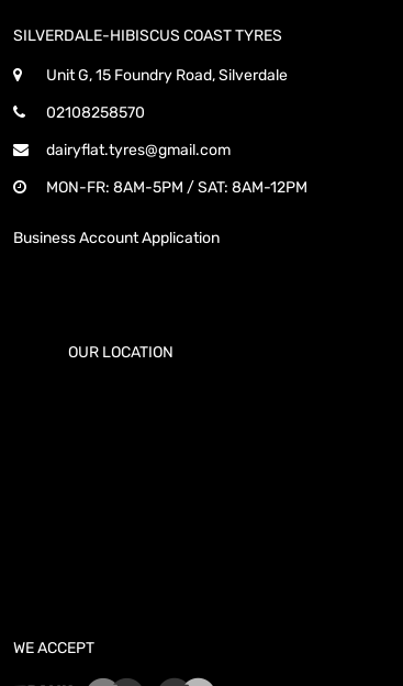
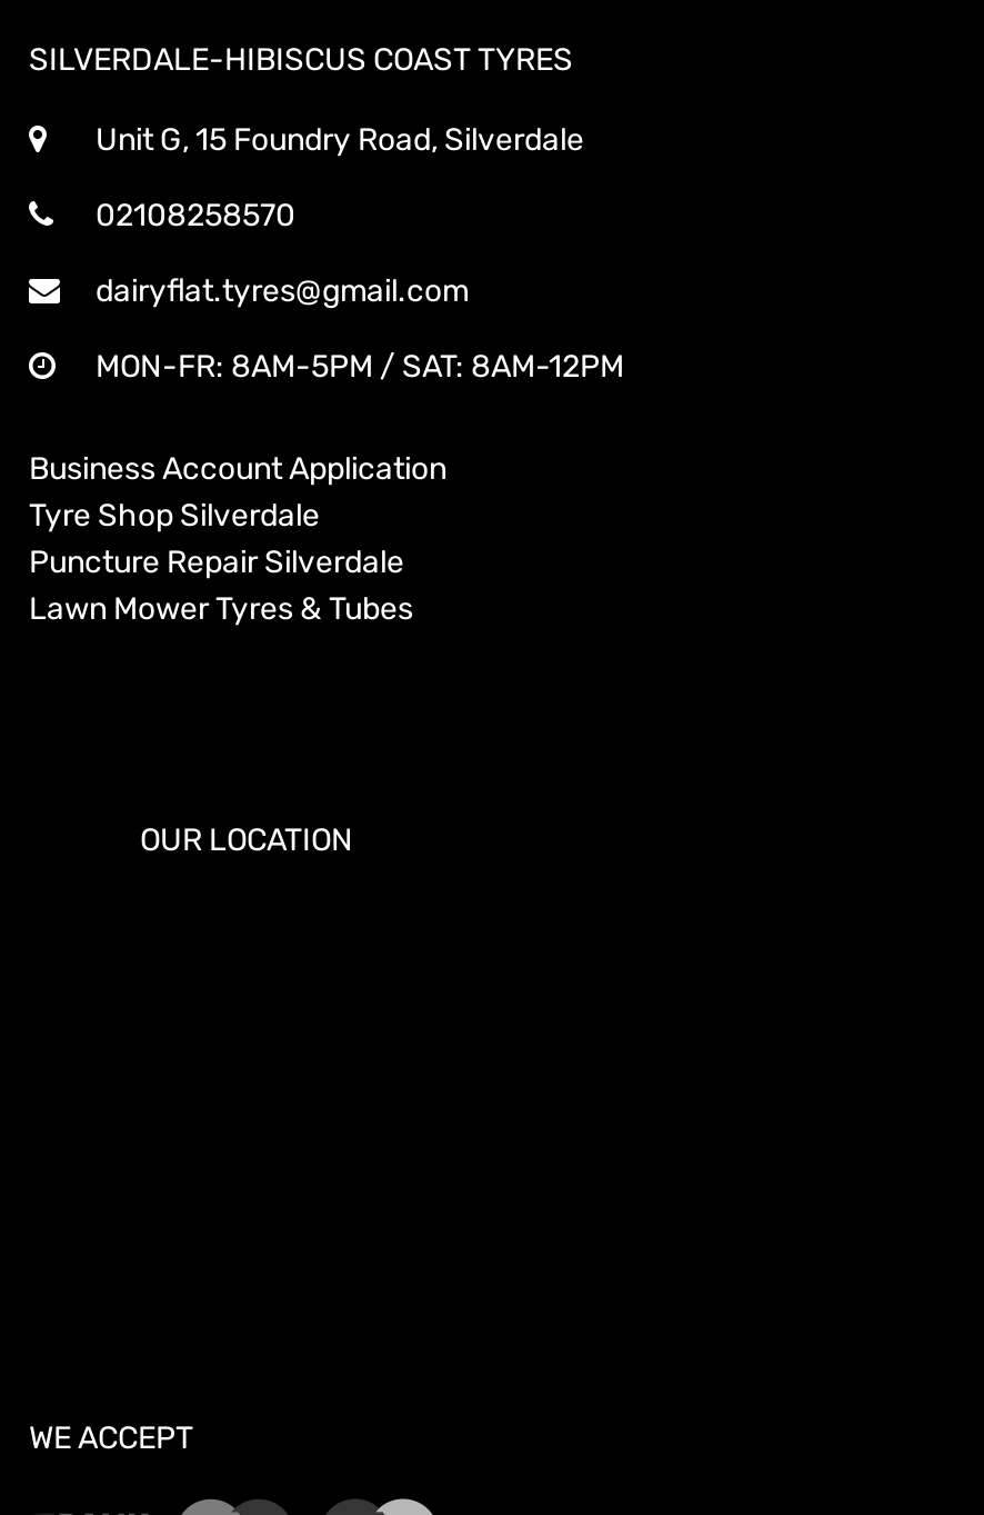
+ Tyre Shop Silverdale
+ Puncture Repair Silverdale
+ Lawn Mower Tyres & Tubes
